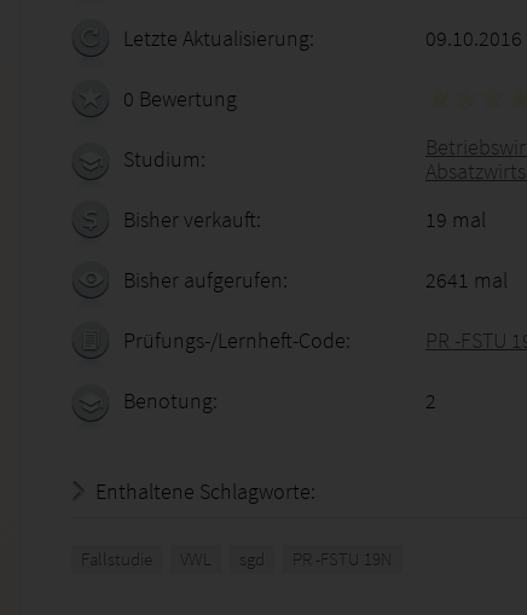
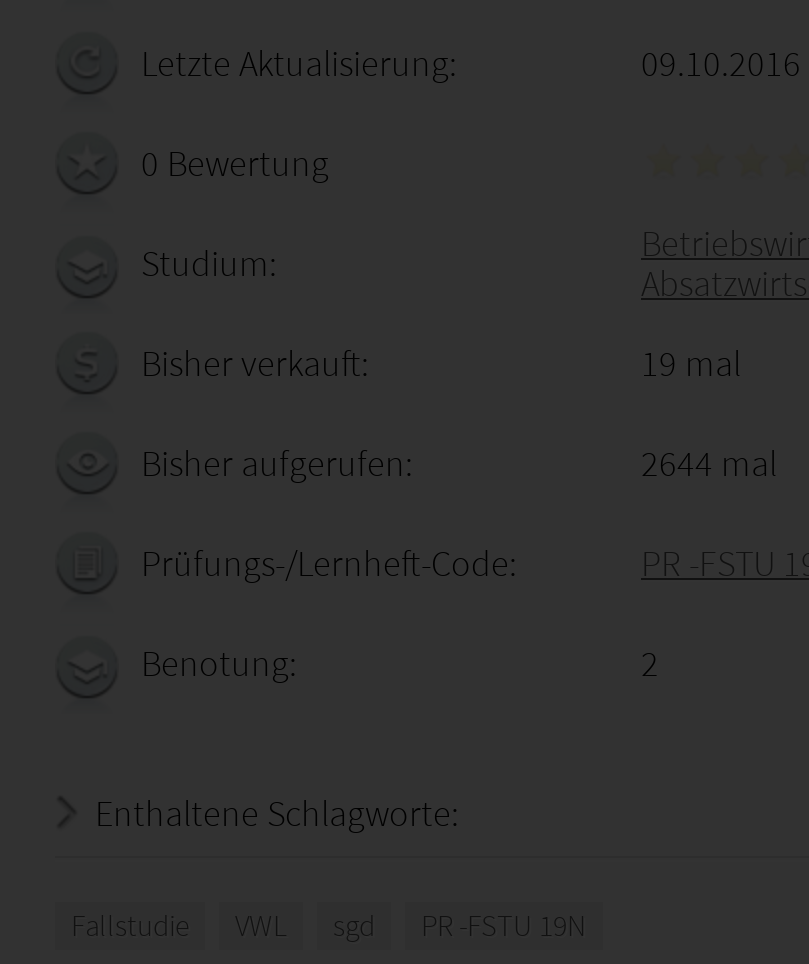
- 2641 mal
+ 2644 mal
